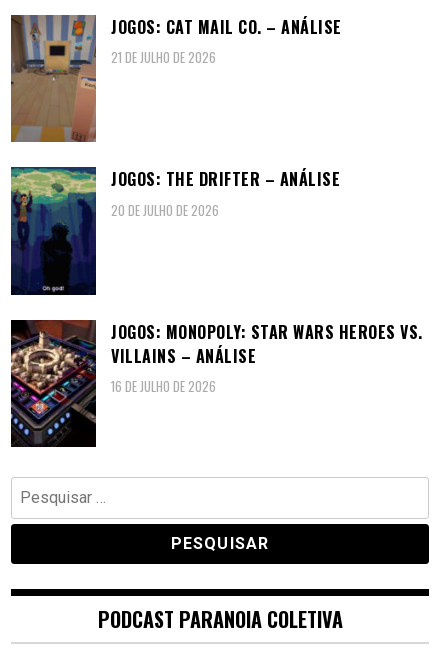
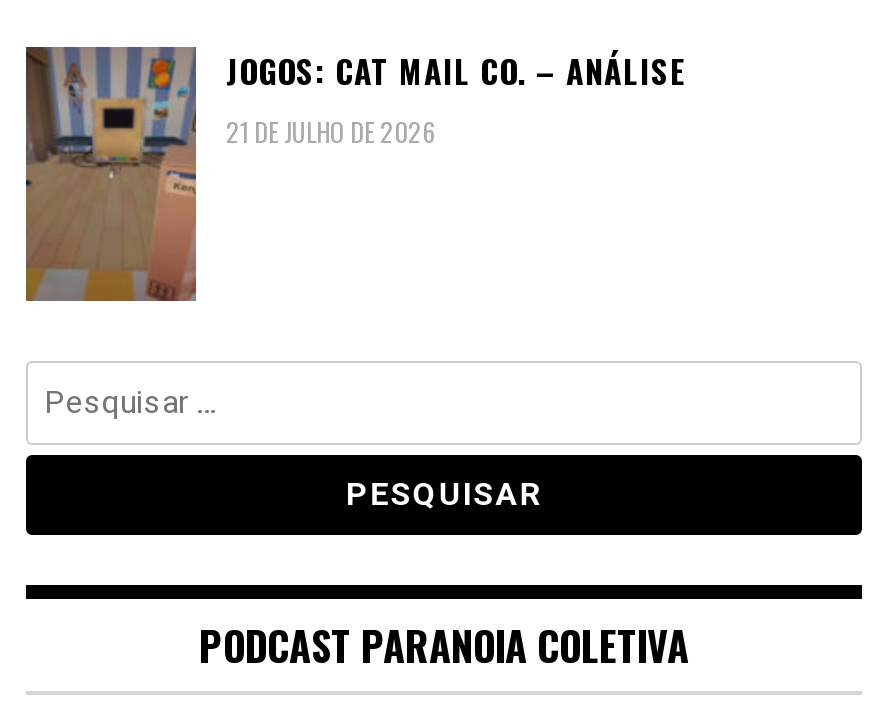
- [image]
- JOGOS: THE DRIFTER – ANÁLISE
- 20 DE JULHO DE 2026

- [image]
- JOGOS: MONOPOLY: STAR WARS HEROES VS.
- VILLAINS – ANÁLISE
- 16 DE JULHO DE 2026
